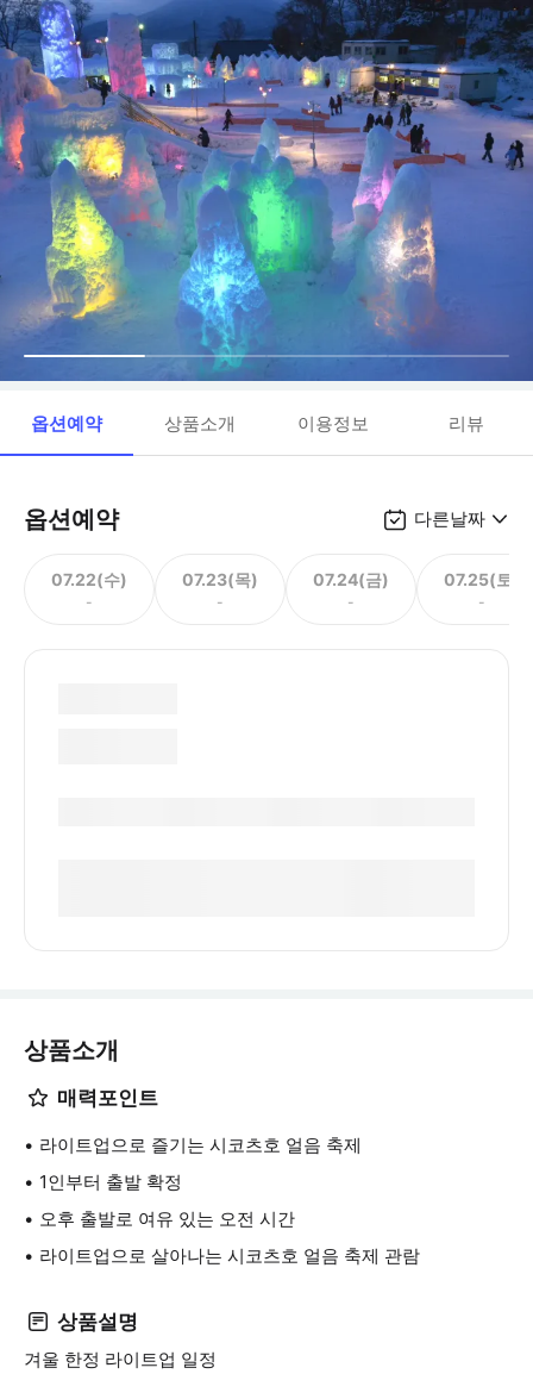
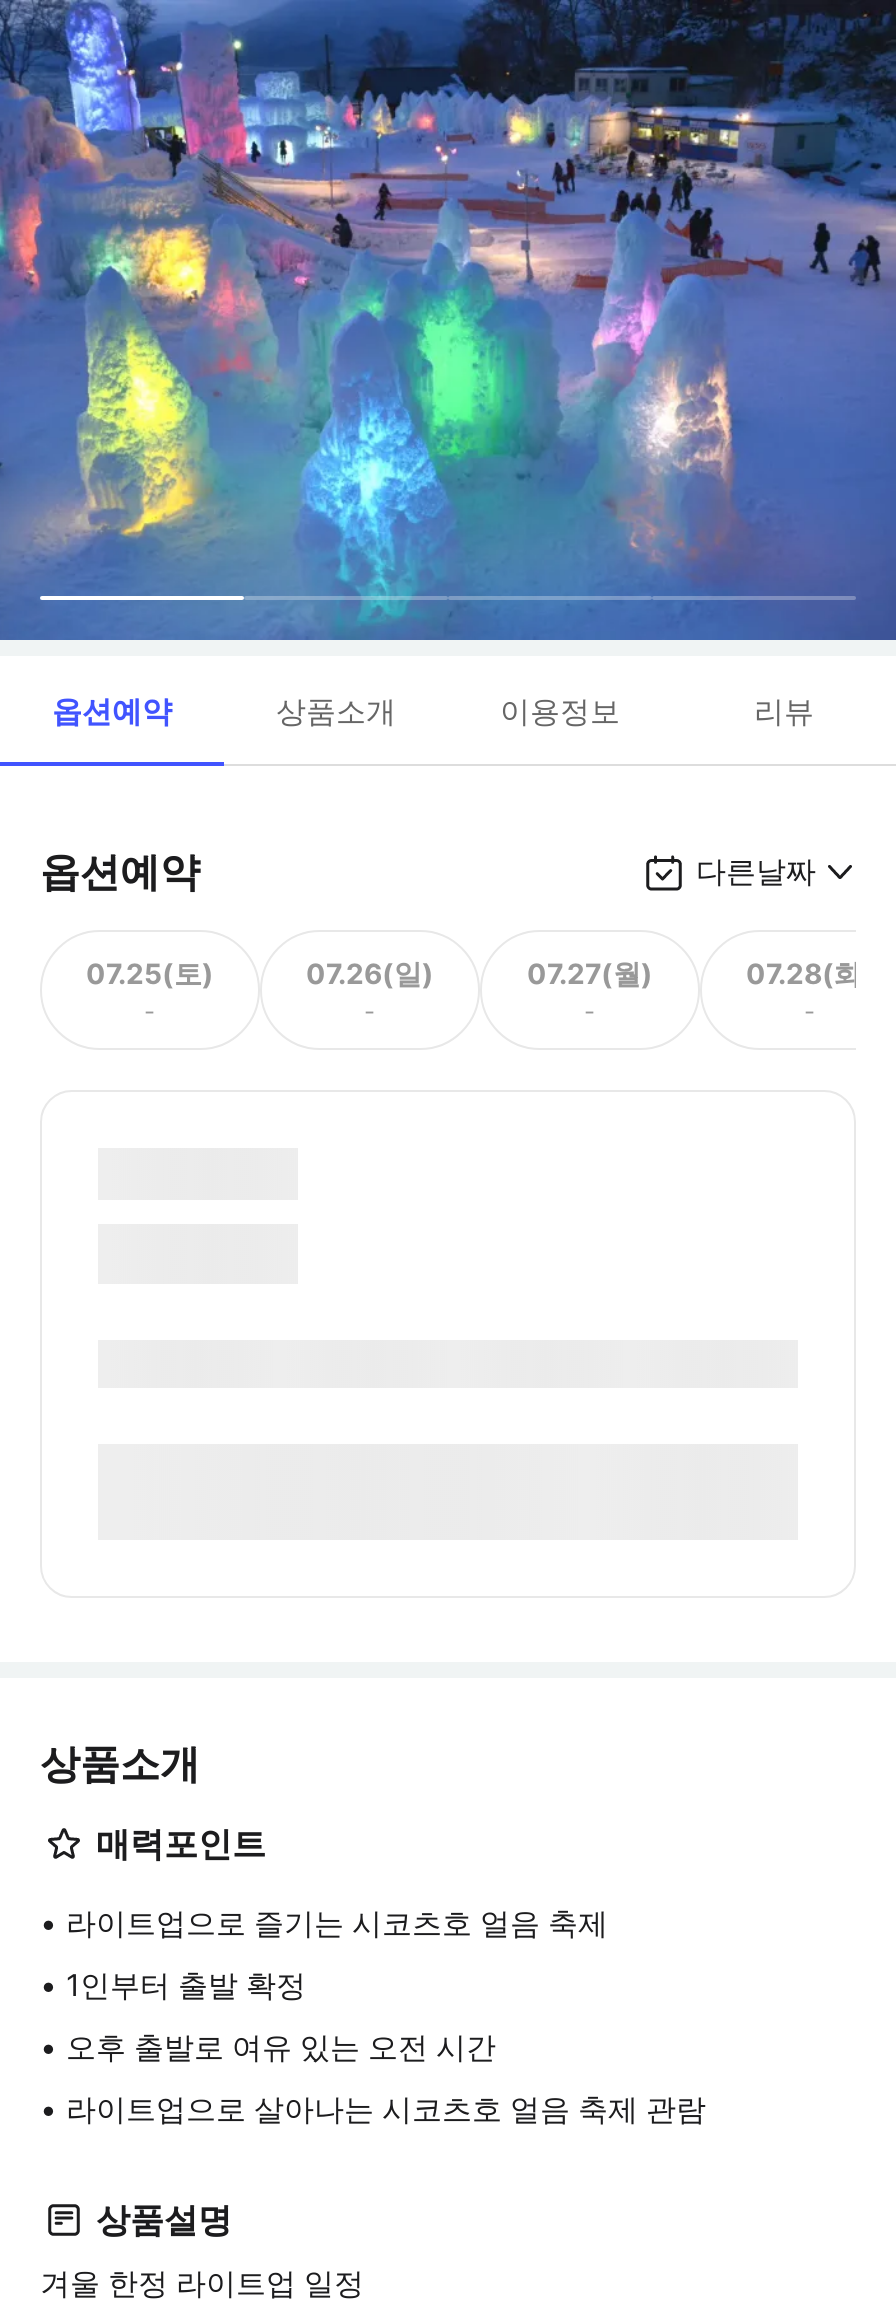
- 07.22(수)
+ 07.25(토)

- 07.23(목)
+ 07.26(일)

- 07.24(금)
+ 07.27(월)

- 07.25(토)
+ 07.28(화)
